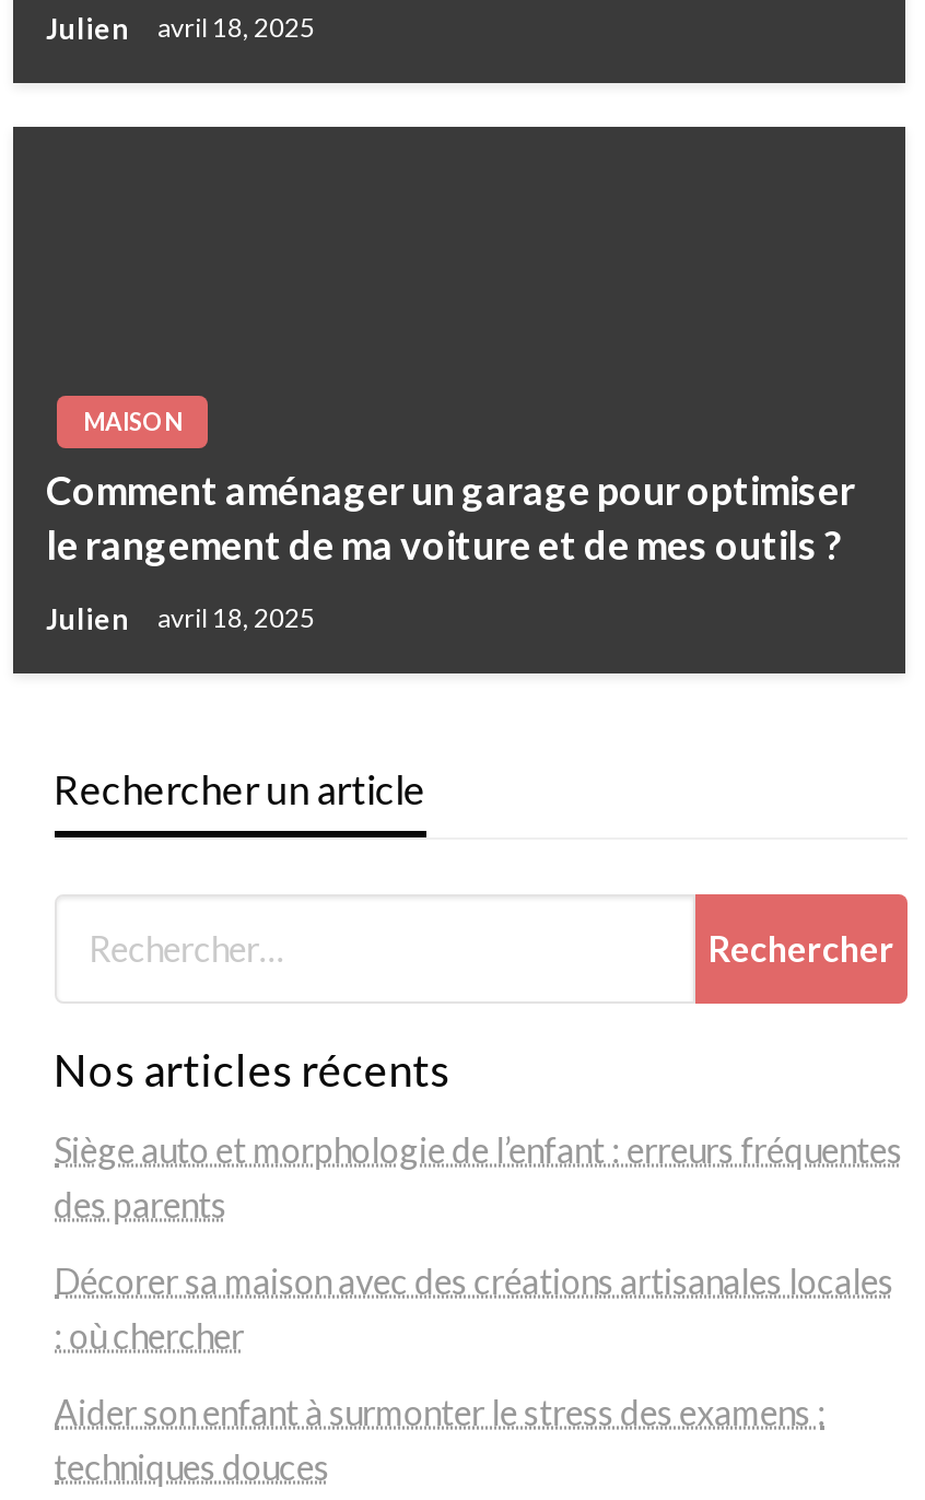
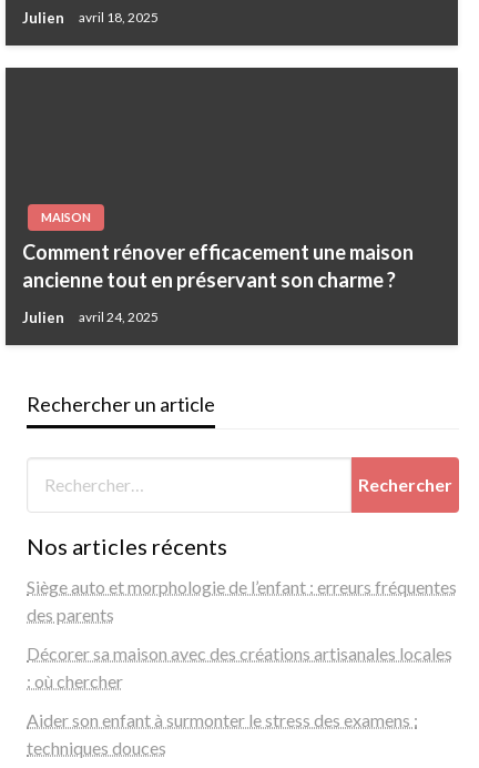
- Comment aménager un garage pour optimiser
- le rangement de ma voiture et de mes outils ?
+ Comment rénover efficacement une maison
+ ancienne tout en préservant son charme ?

- Julien avril 18, 2025
+ Julien avril 24, 2025
